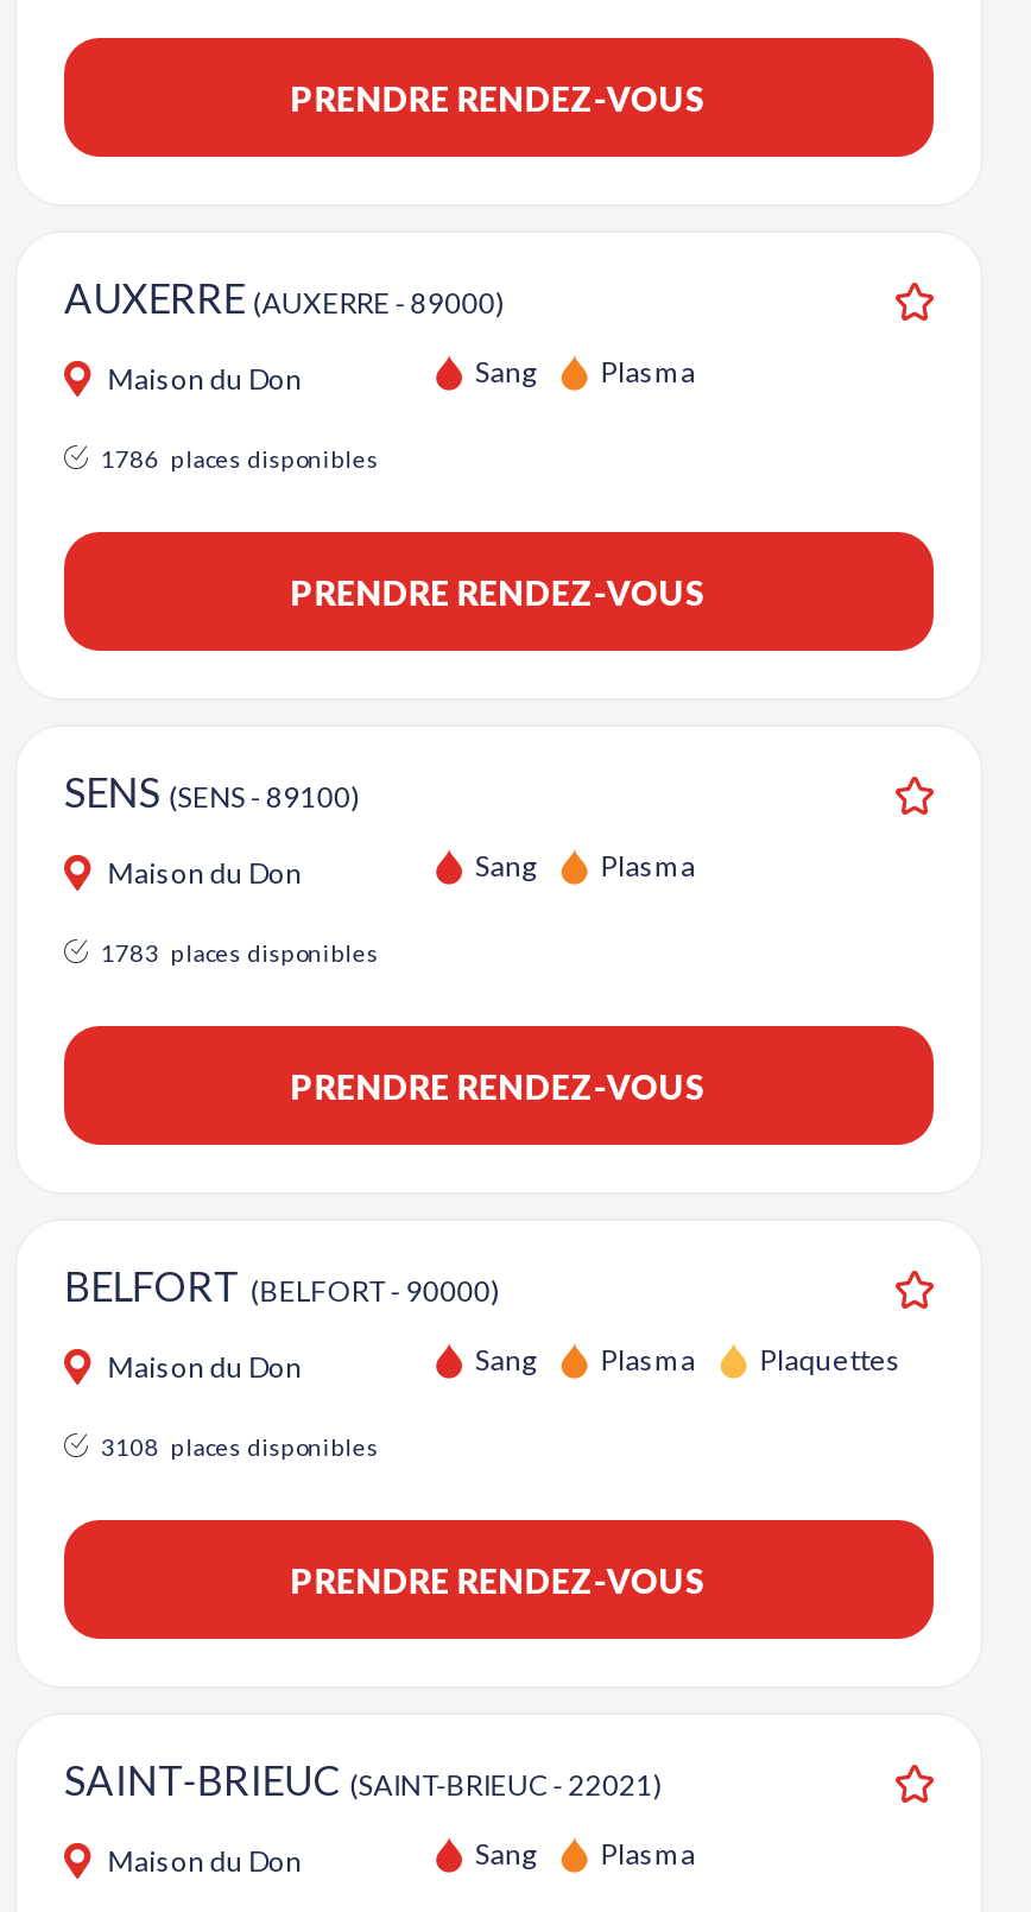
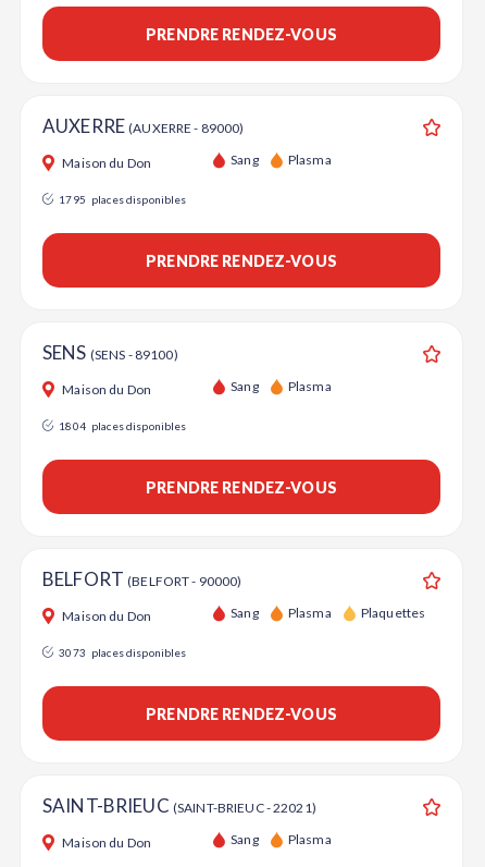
- 1786 places disponibles
+ 1795 places disponibles

- 1783 places disponibles
+ 1804 places disponibles

- 3108 places disponibles
+ 3073 places disponibles
